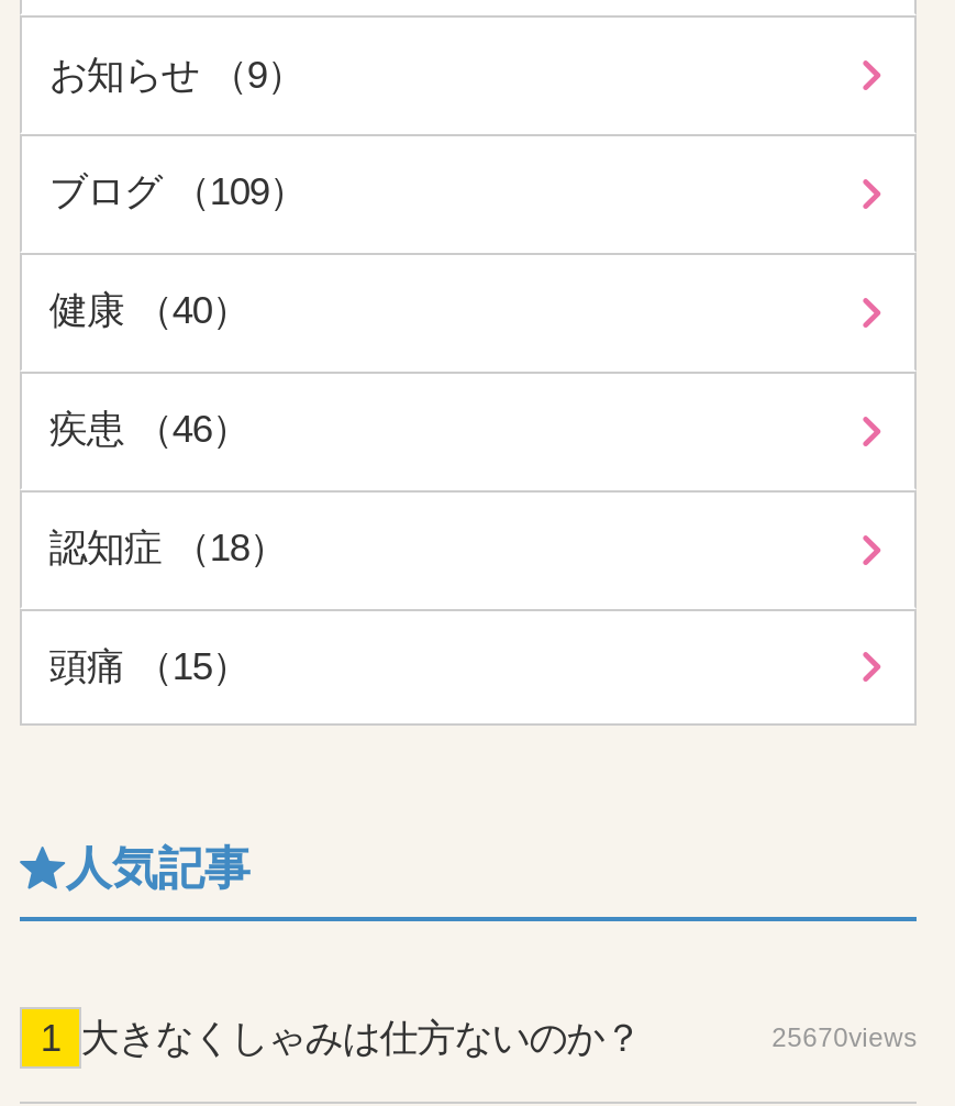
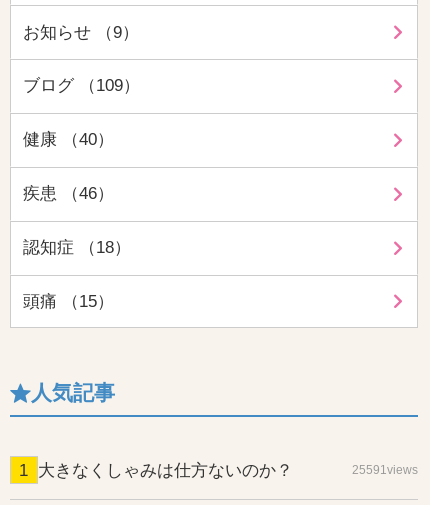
- 25670views
+ 25591views
